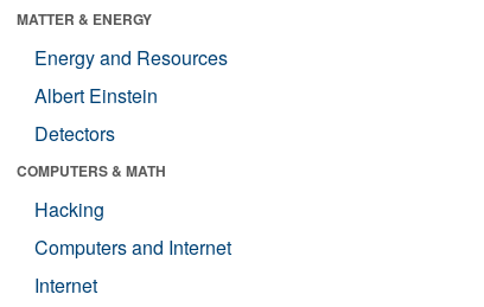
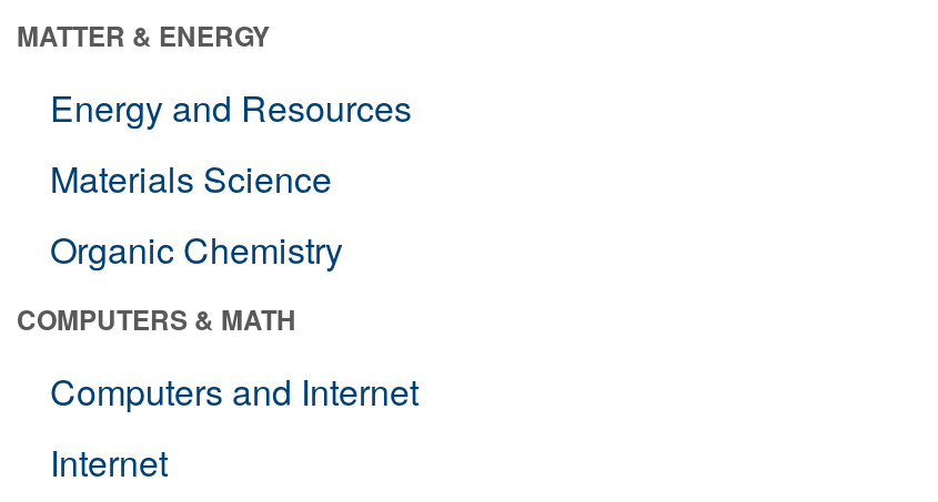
- Albert Einstein
- Detectors
+ Materials Science
+ Organic Chemistry

- Hacking
